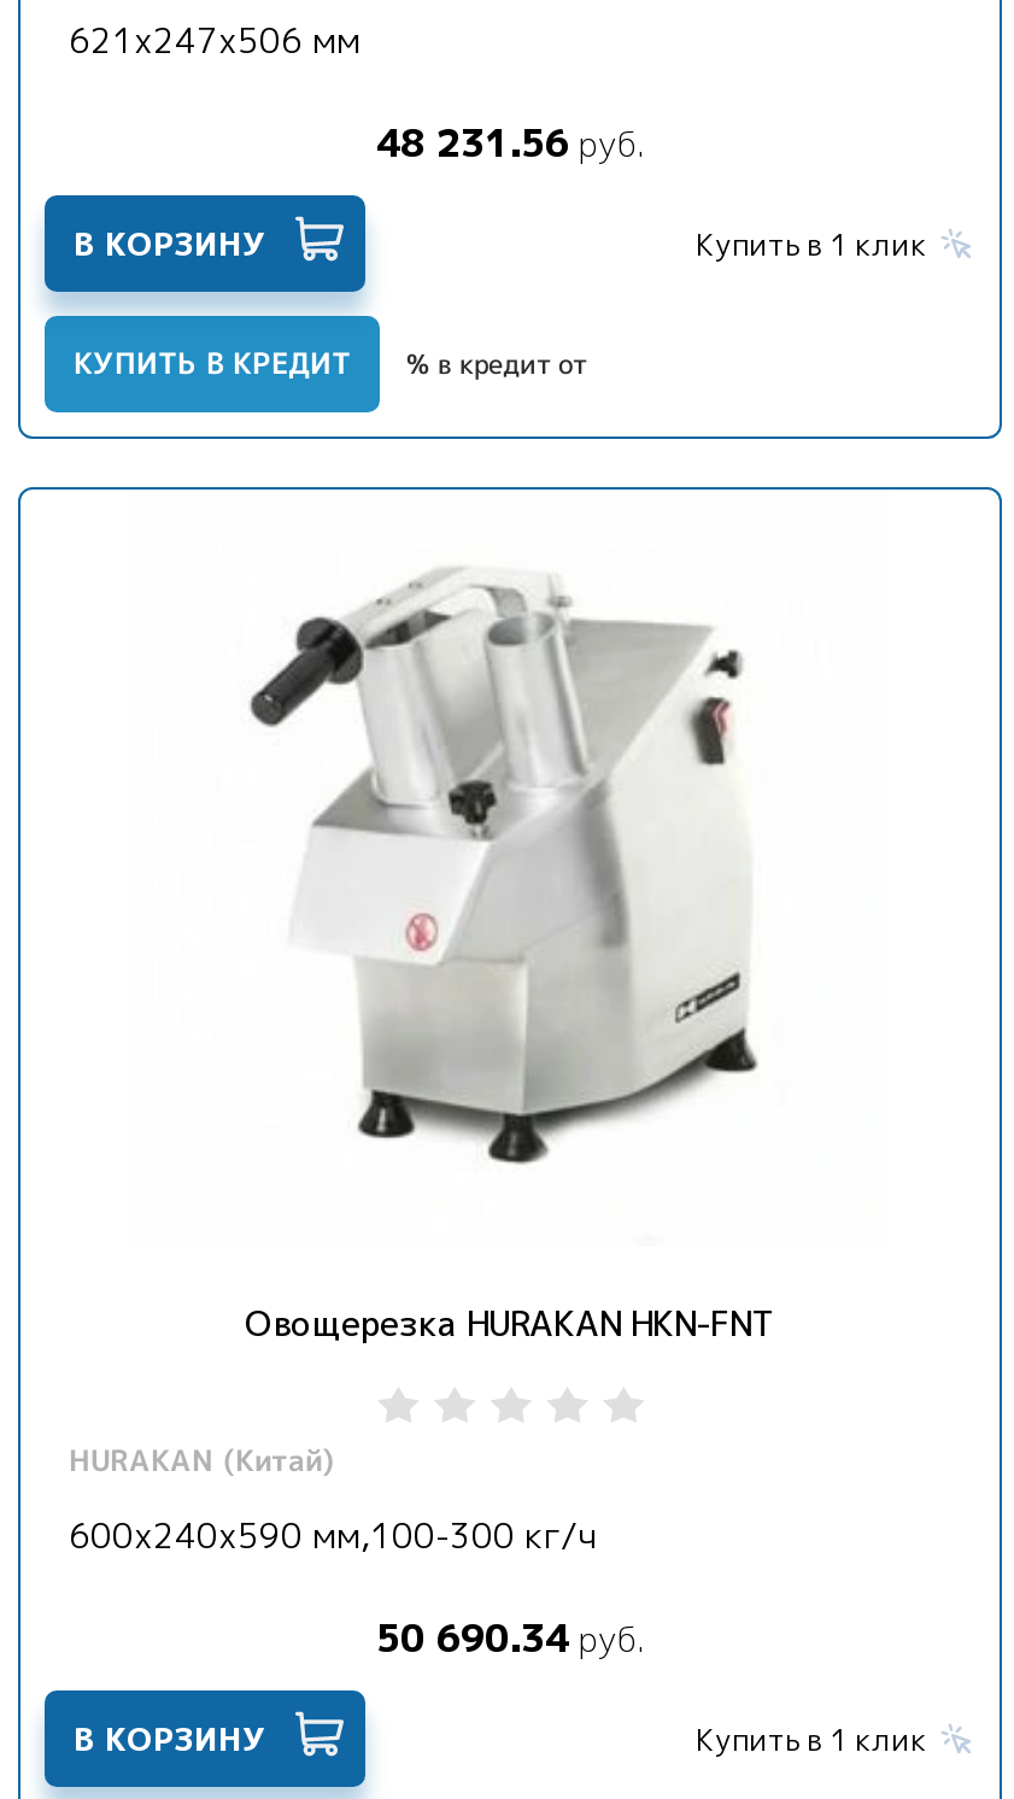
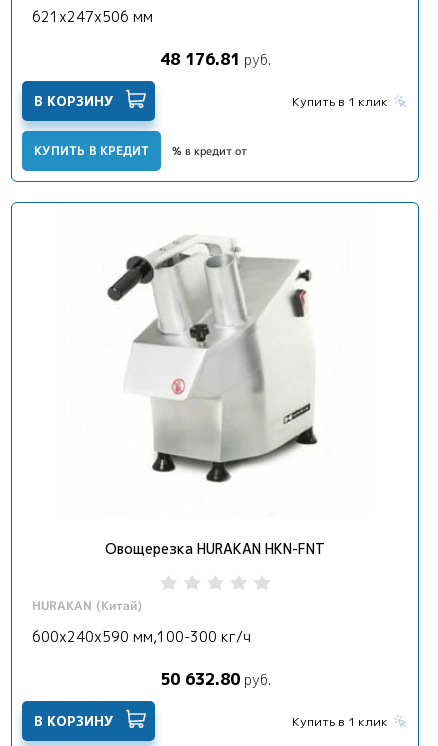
- 48 231.56 руб.
+ 48 176.81 руб.

- 50 690.34 руб.
+ 50 632.80 руб.
